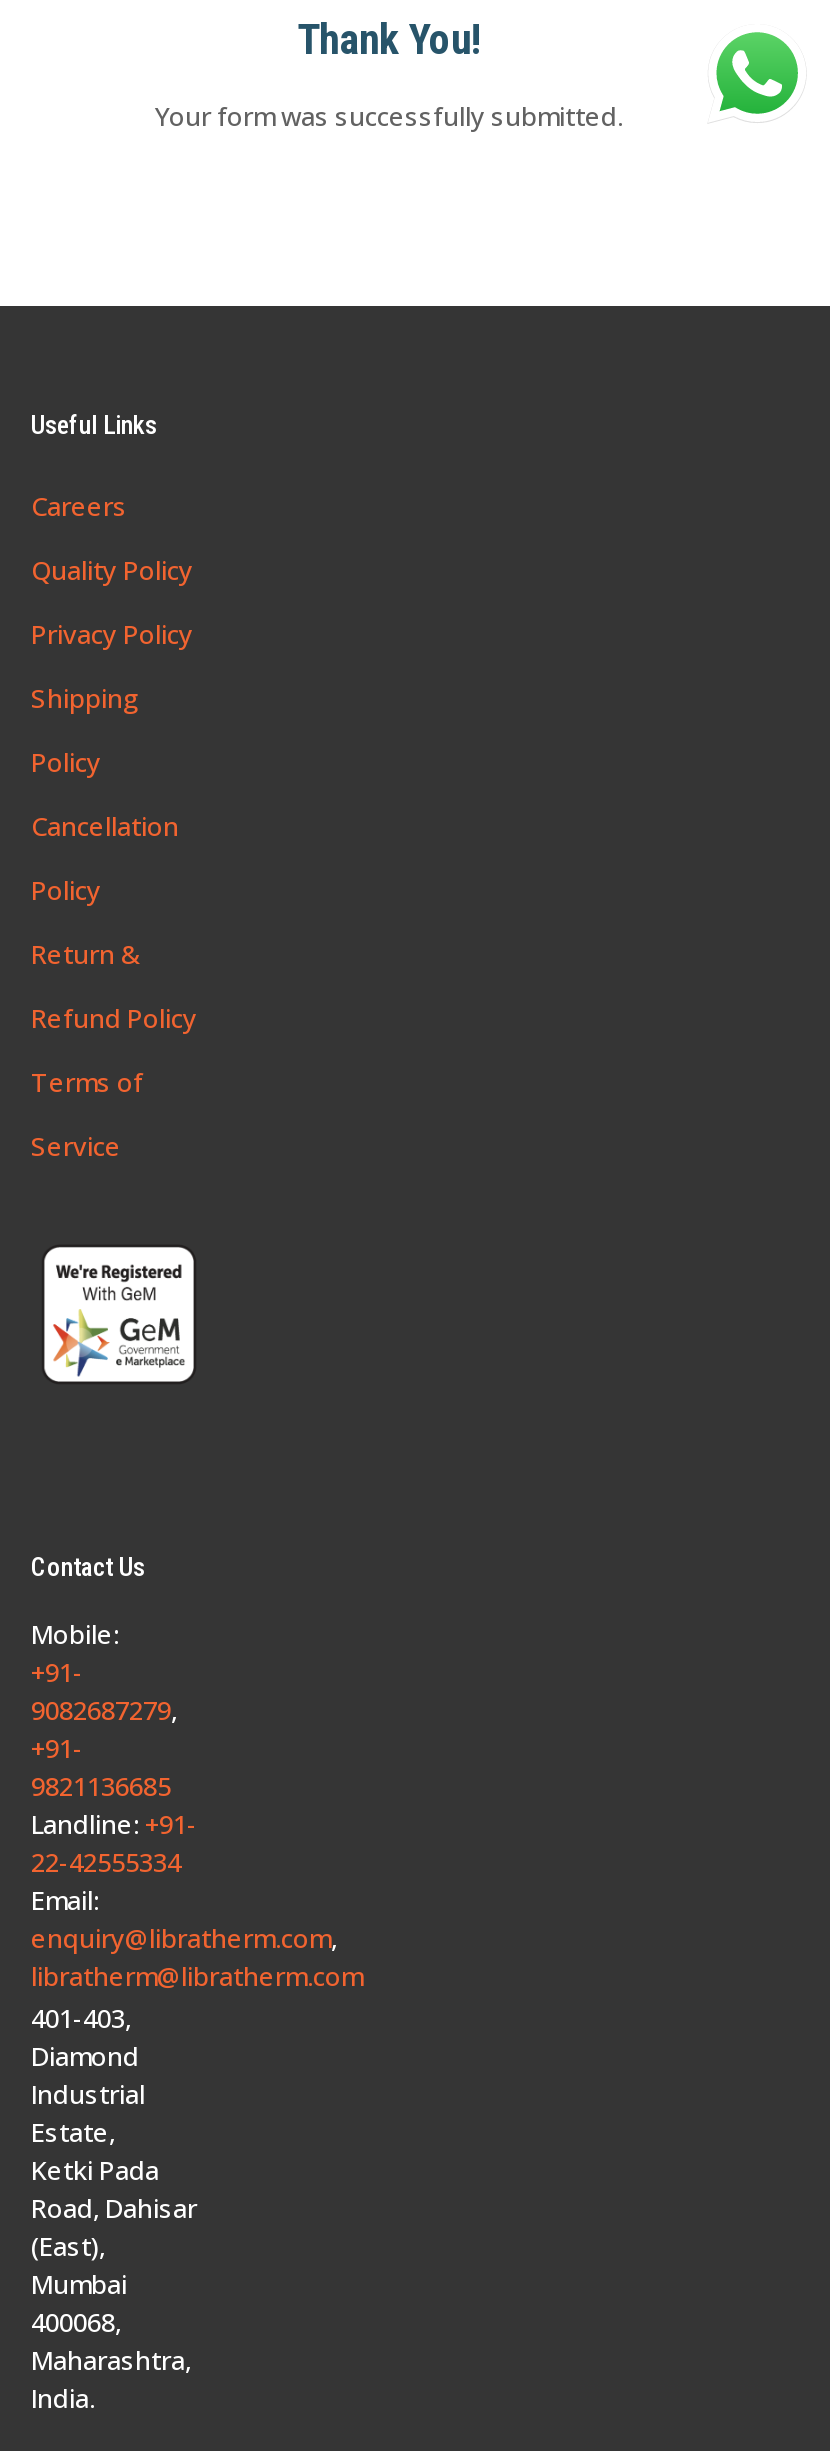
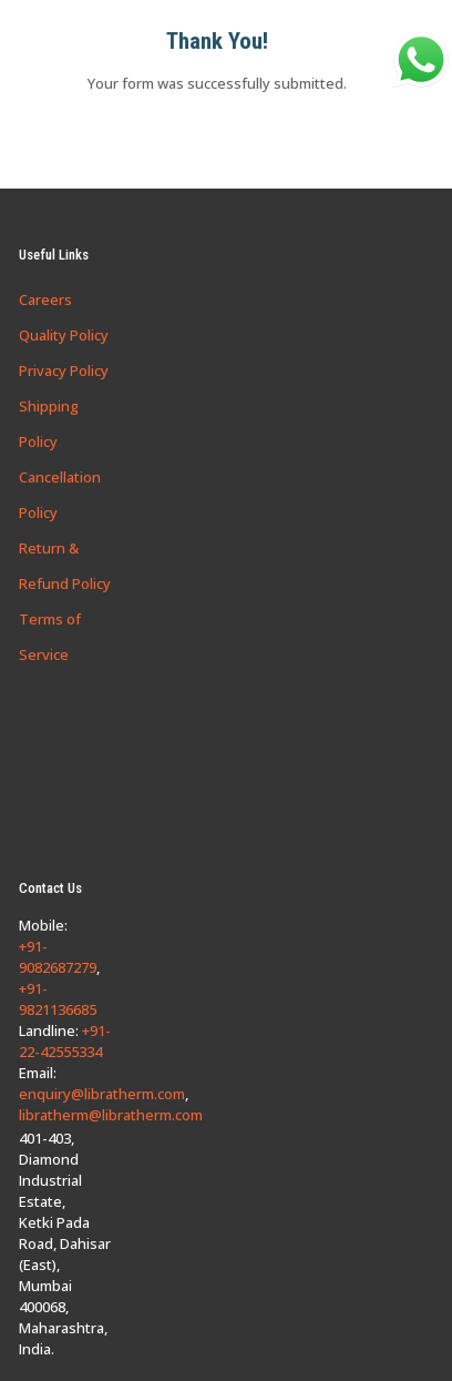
- [image]
